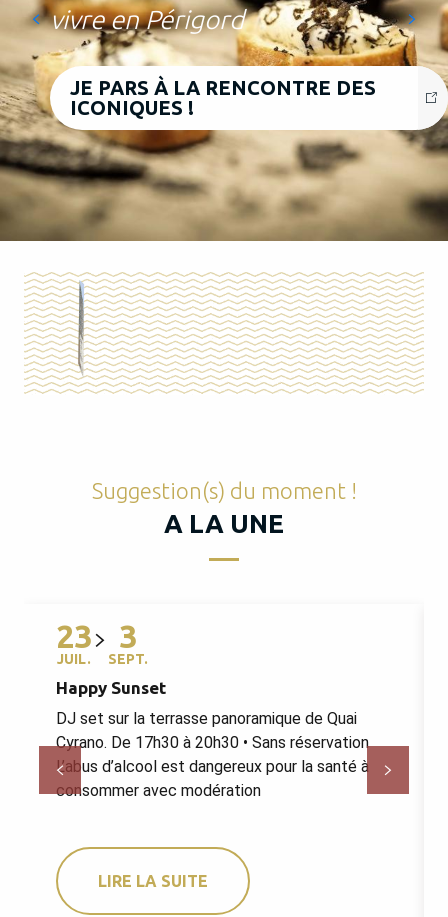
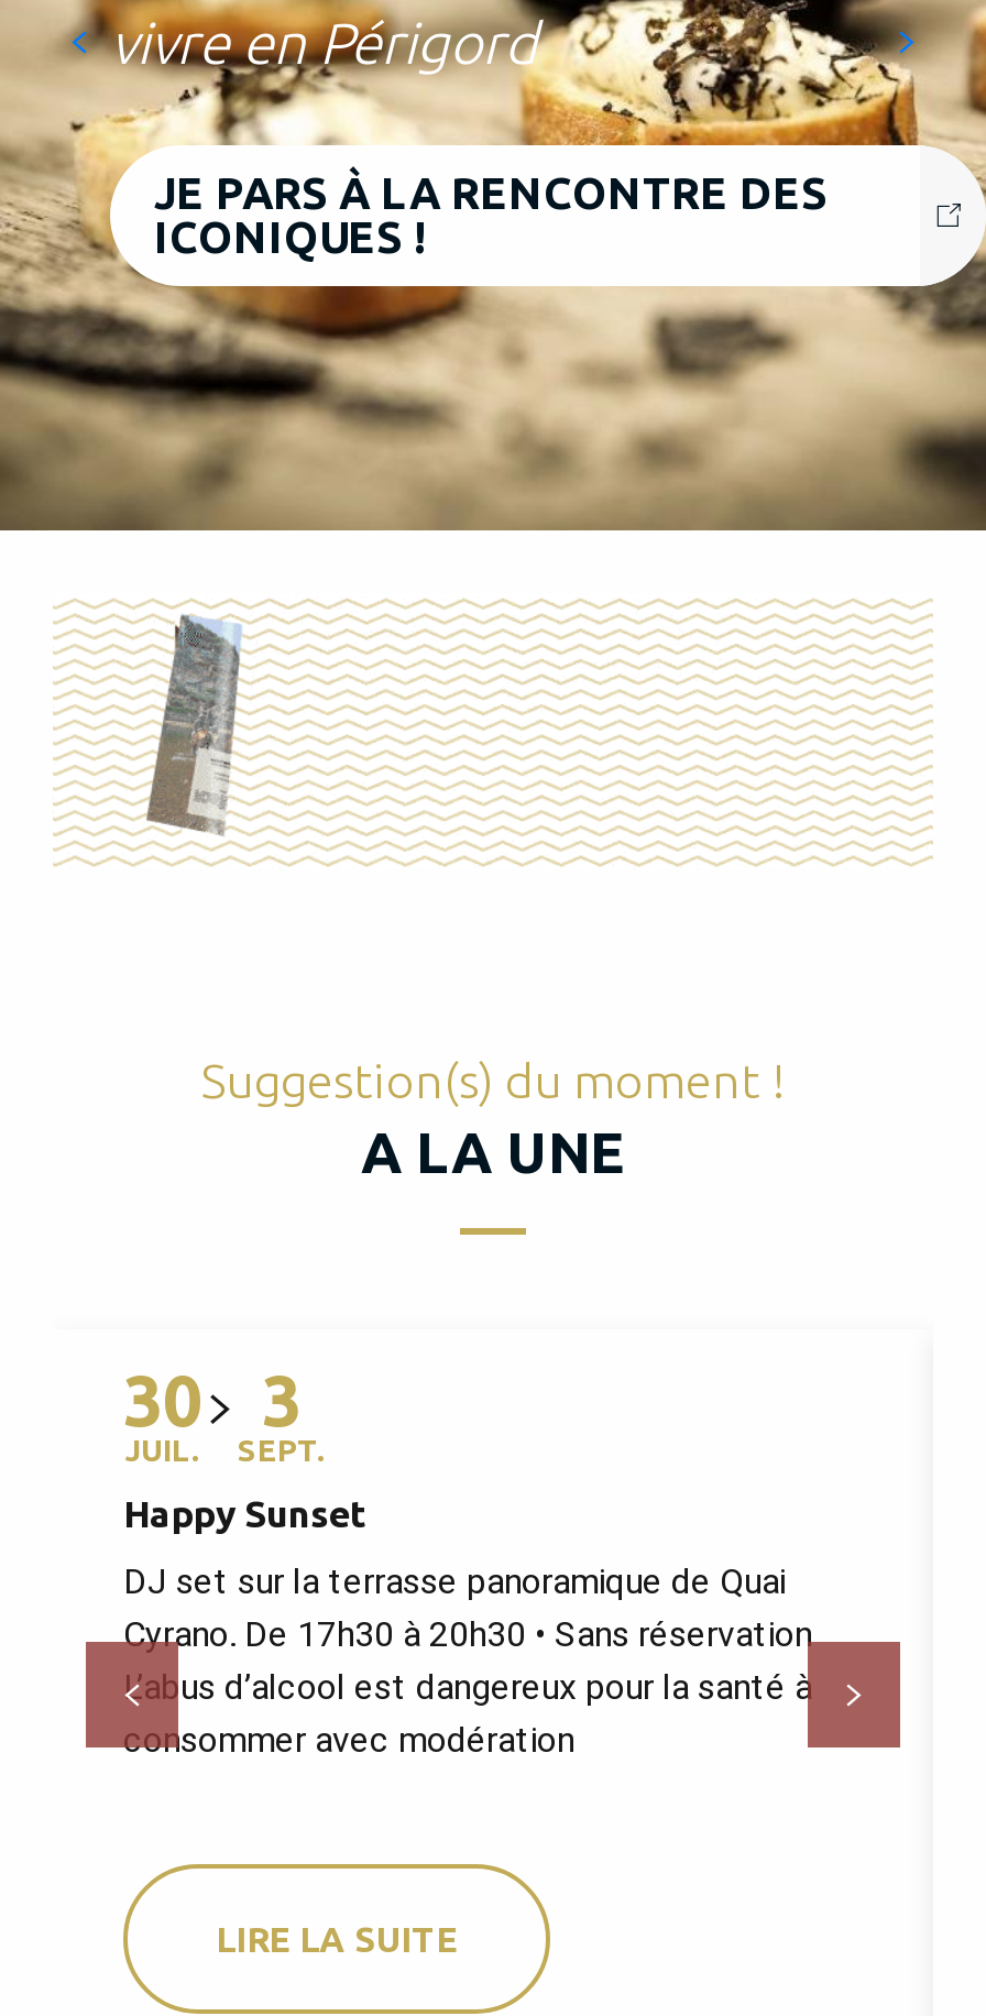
- [image]
+ [image]

- 23 3
+ 30 3
